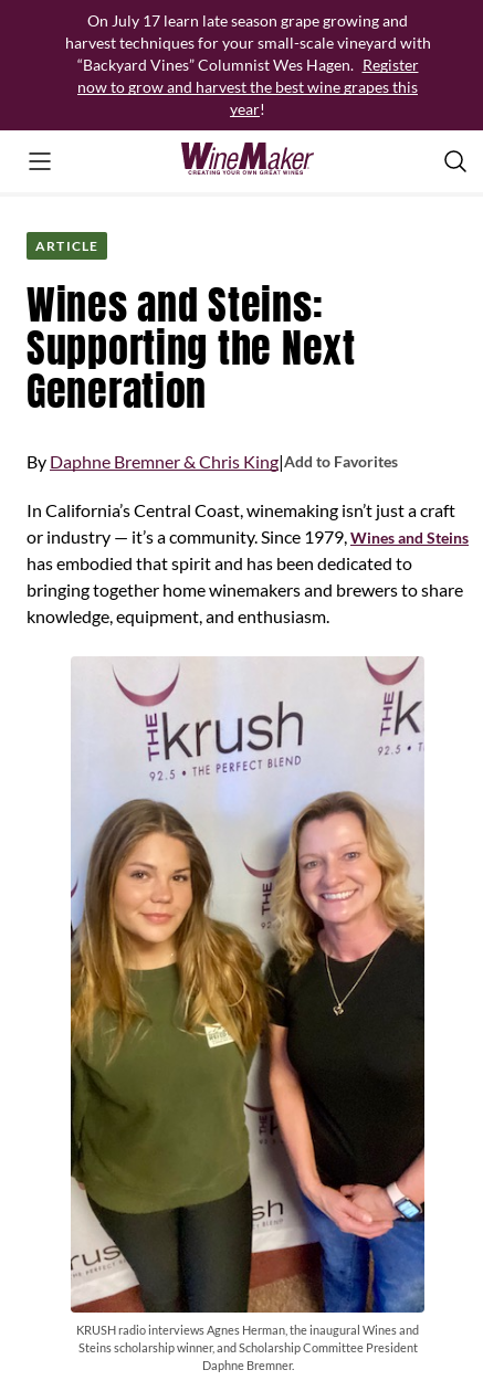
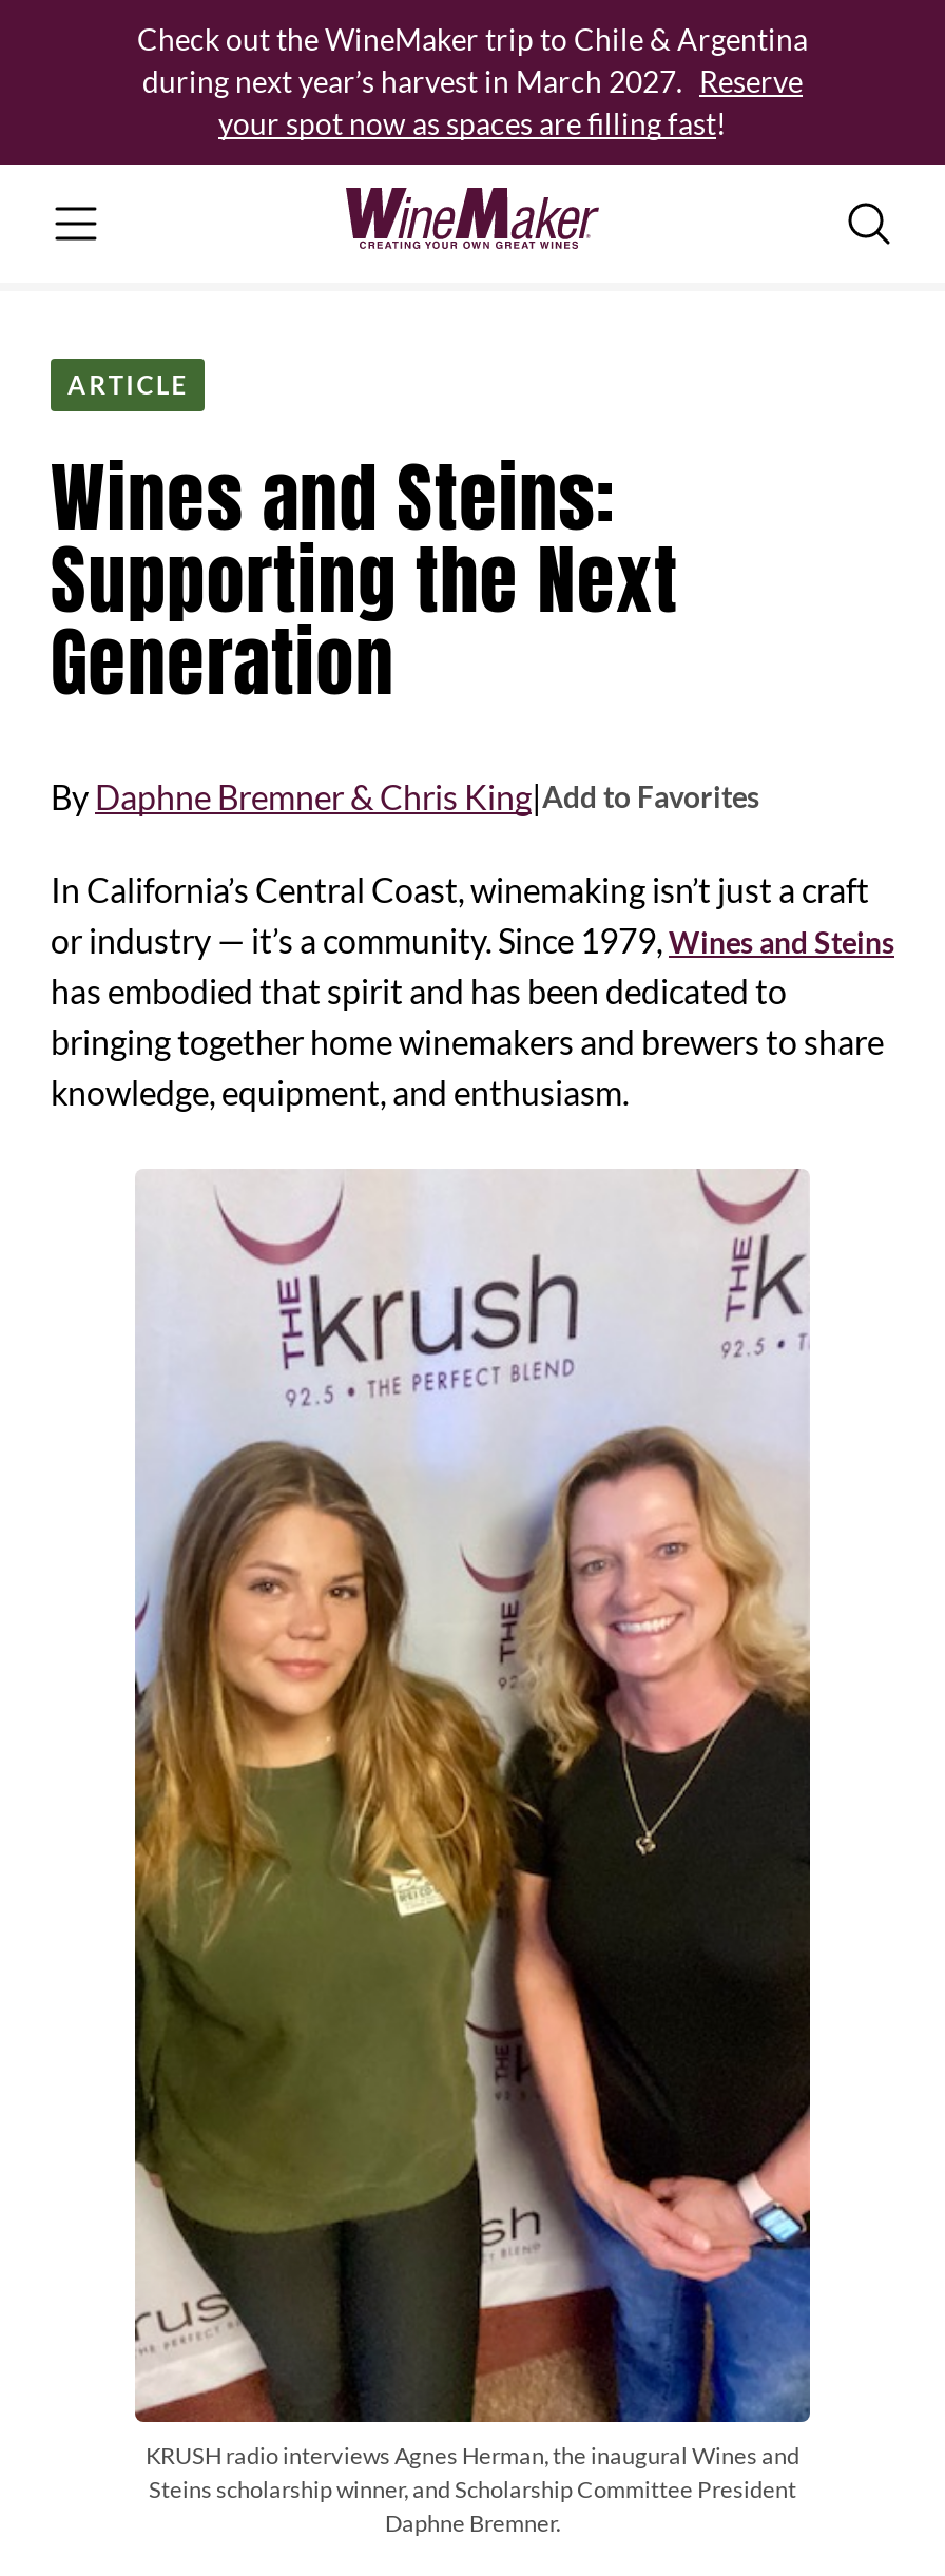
- On July 17 learn late season grape growing and
- harvest techniques for your small-scale vineyard with
- “Backyard Vines” Columnist Wes Hagen. Register
- now to grow and harvest the best wine grapes this
- year!
+ Check out the WineMaker trip to Chile & Argentina
+ during next year’s harvest in March 2027. Reserve
+ your spot now as spaces are filling fast!
